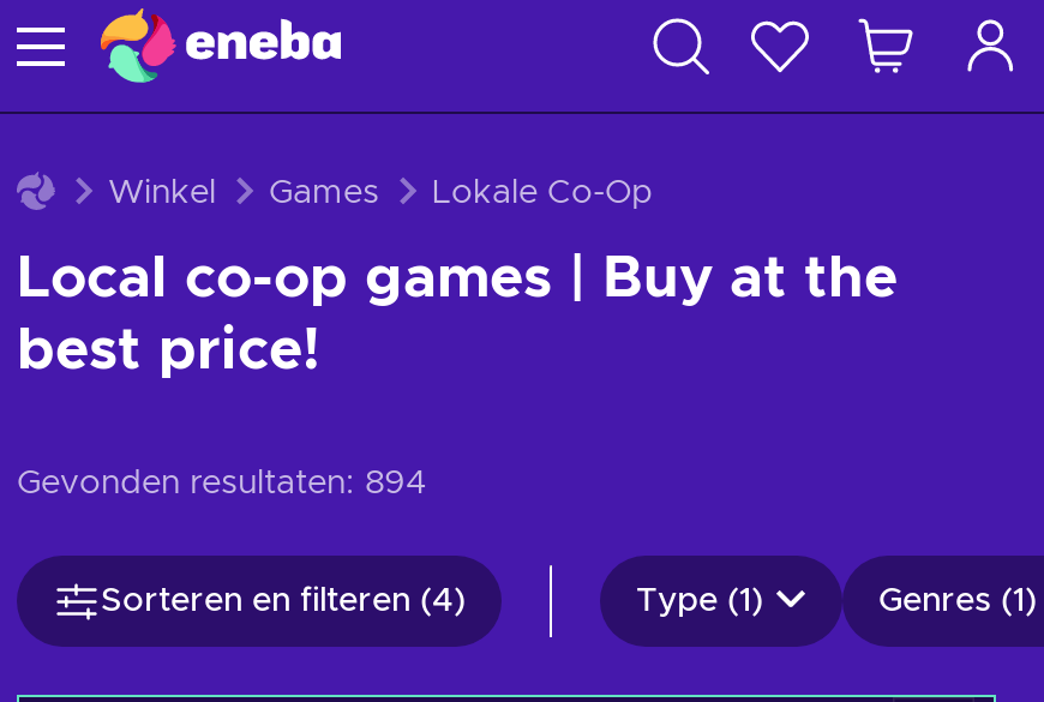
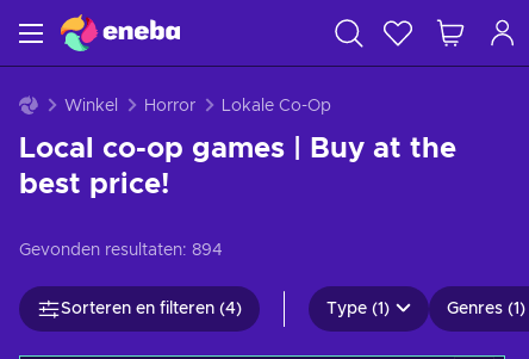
- Games
+ Horror
